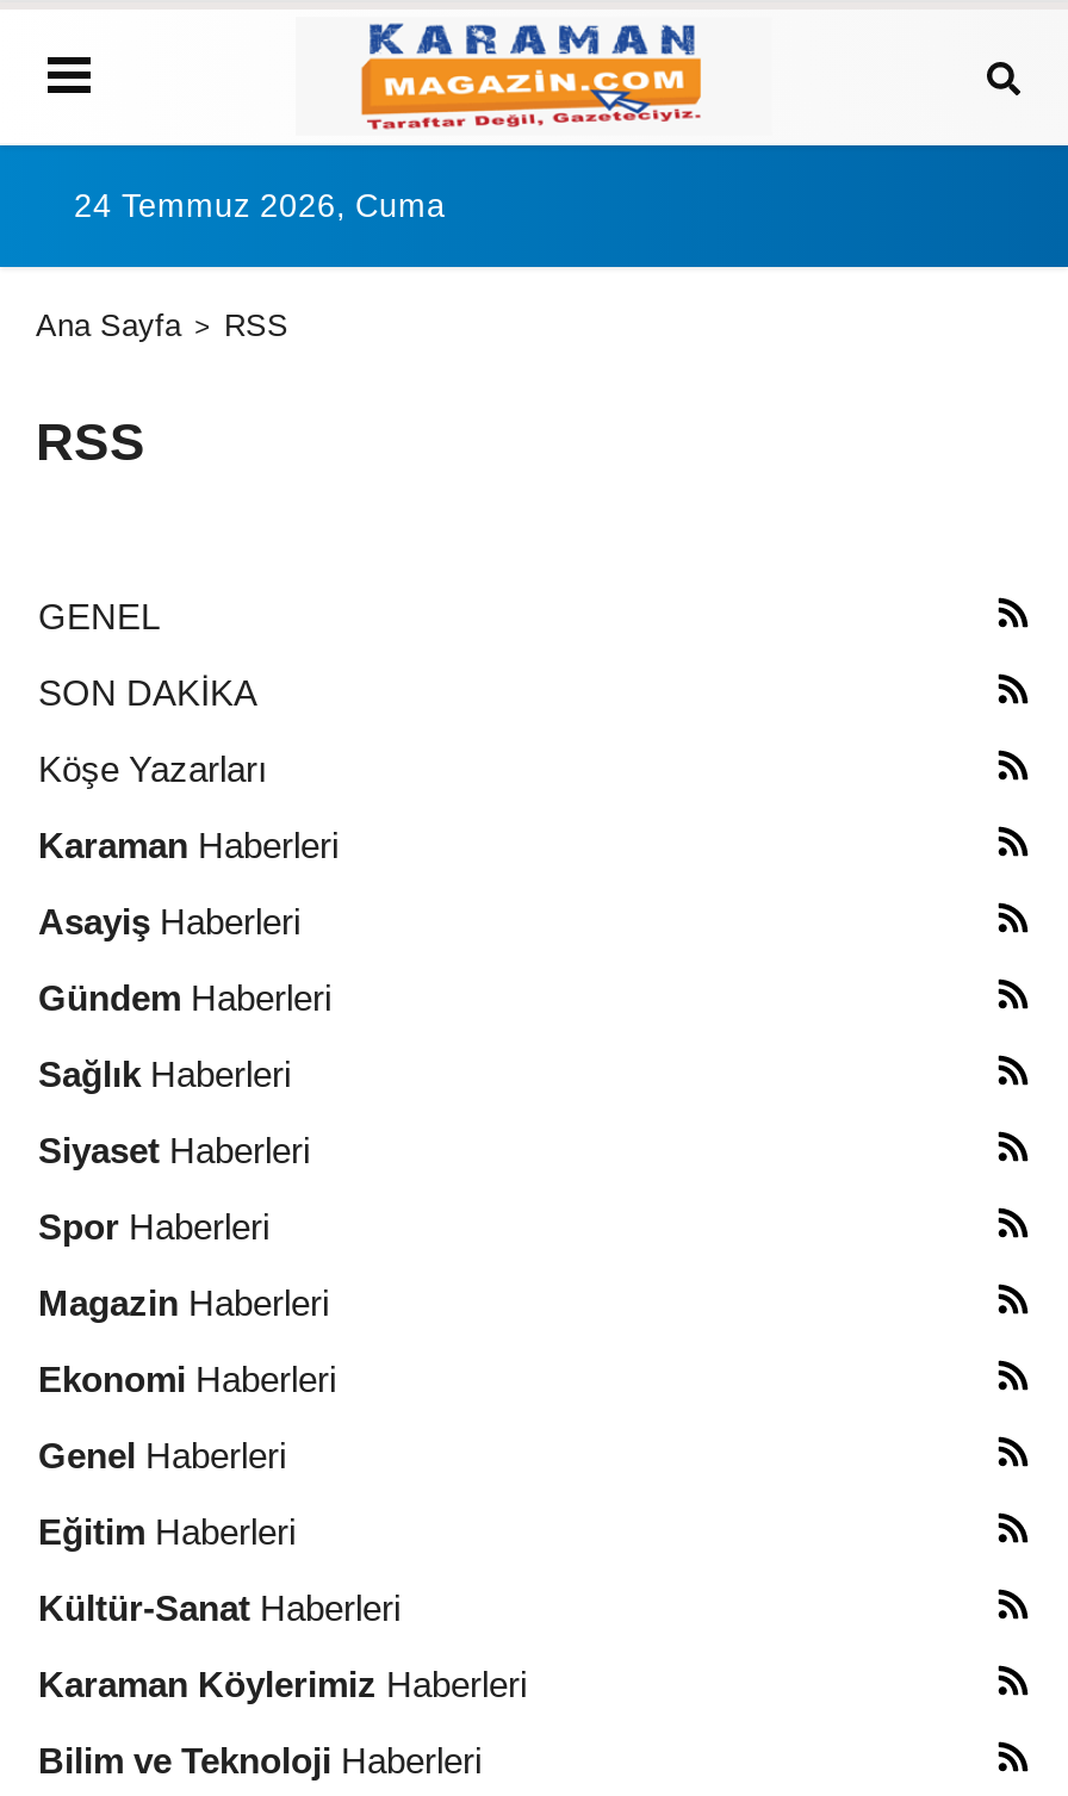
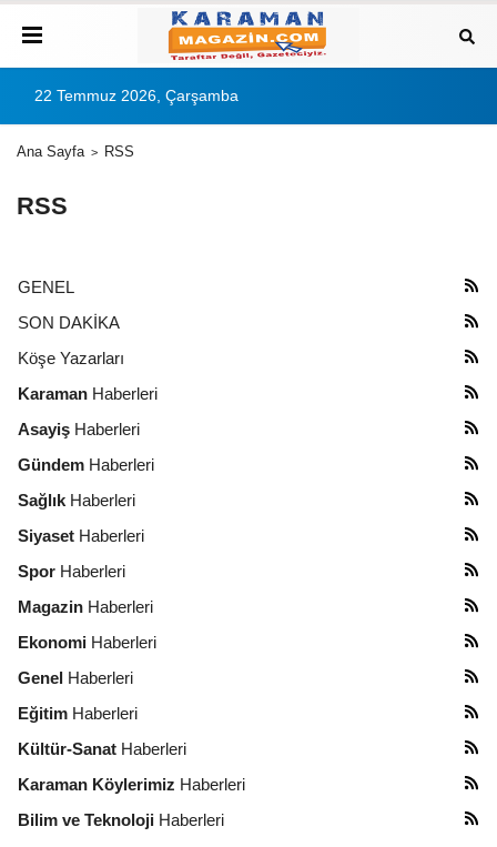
- 24 Temmuz 2026, Cuma
+ 22 Temmuz 2026, Çarşamba
